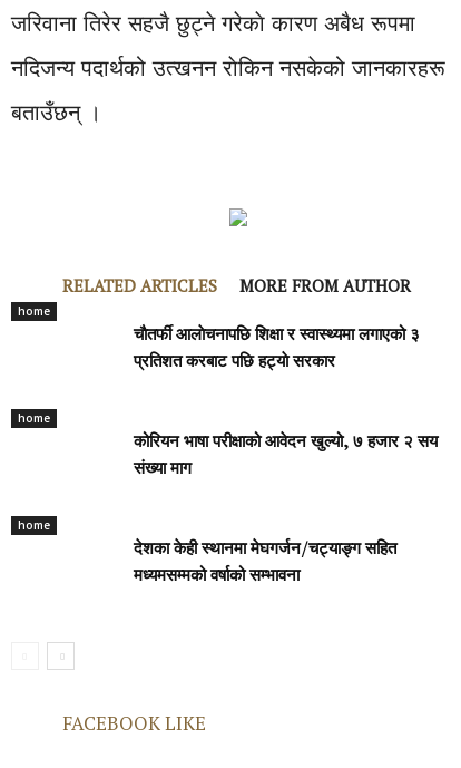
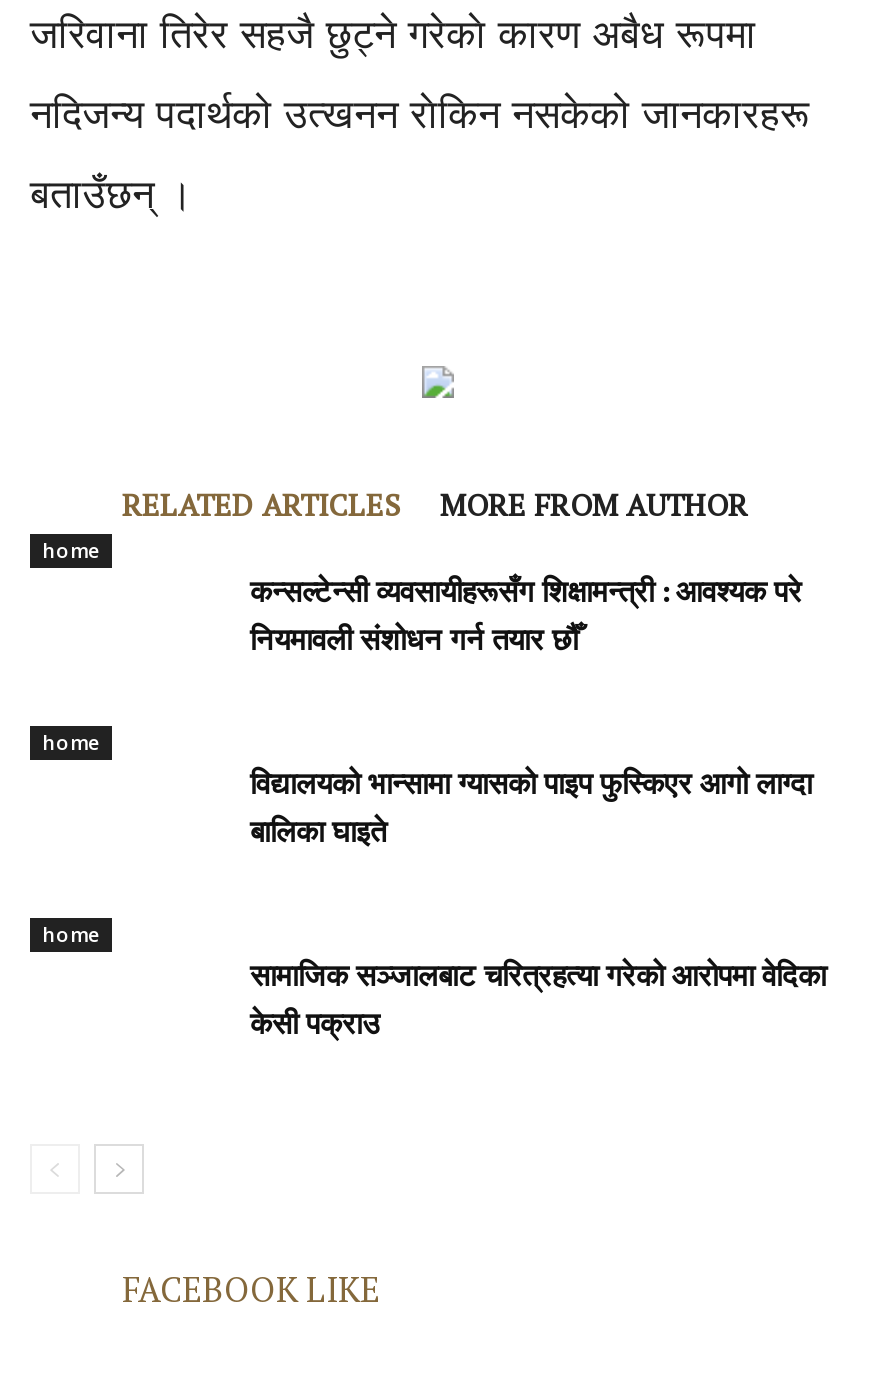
- चाैतर्फी आलाेचनापछि शिक्षा र स्वास्थ्यमा लगाएको ३
+ कन्सल्टेन्सी व्यवसायीहरूसँग शिक्षामन्त्री : आवश्यक परे

- प्रतिशत करबाट पछि हट्याे सरकार
+ नियमावली संशोधन गर्न तयार छौँ

- कोरियन भाषा परीक्षाको आवेदन खुल्यो, ७ हजार २ सय
+ विद्यालयको भान्सामा ग्यासको पाइप फुस्किएर आगो लाग्दा

- संख्या माग
+ बालिका घाइते

- देशका केही स्थानमा मेघगर्जन/चट्याङ्ग सहित
+ सामाजिक सञ्जालबाट चरित्रहत्या गरेको आरोपमा वेदिका

- मध्यमसम्मको वर्षाको सम्भावना
+ केसी पक्राउ
